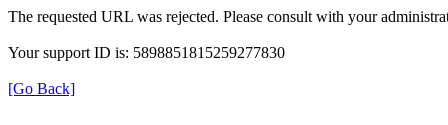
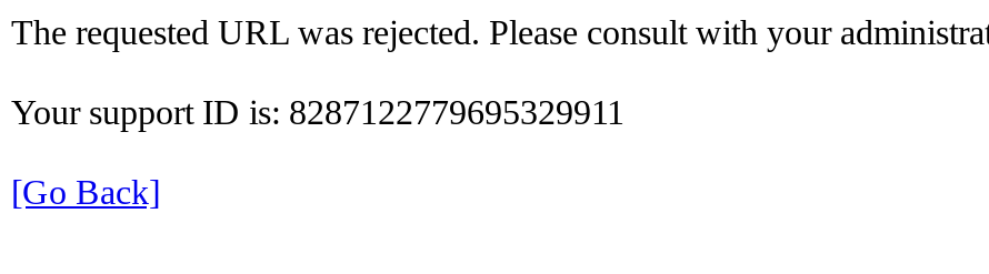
- Your support ID is: 5898851815259277830
+ Your support ID is: 8287122779695329911
